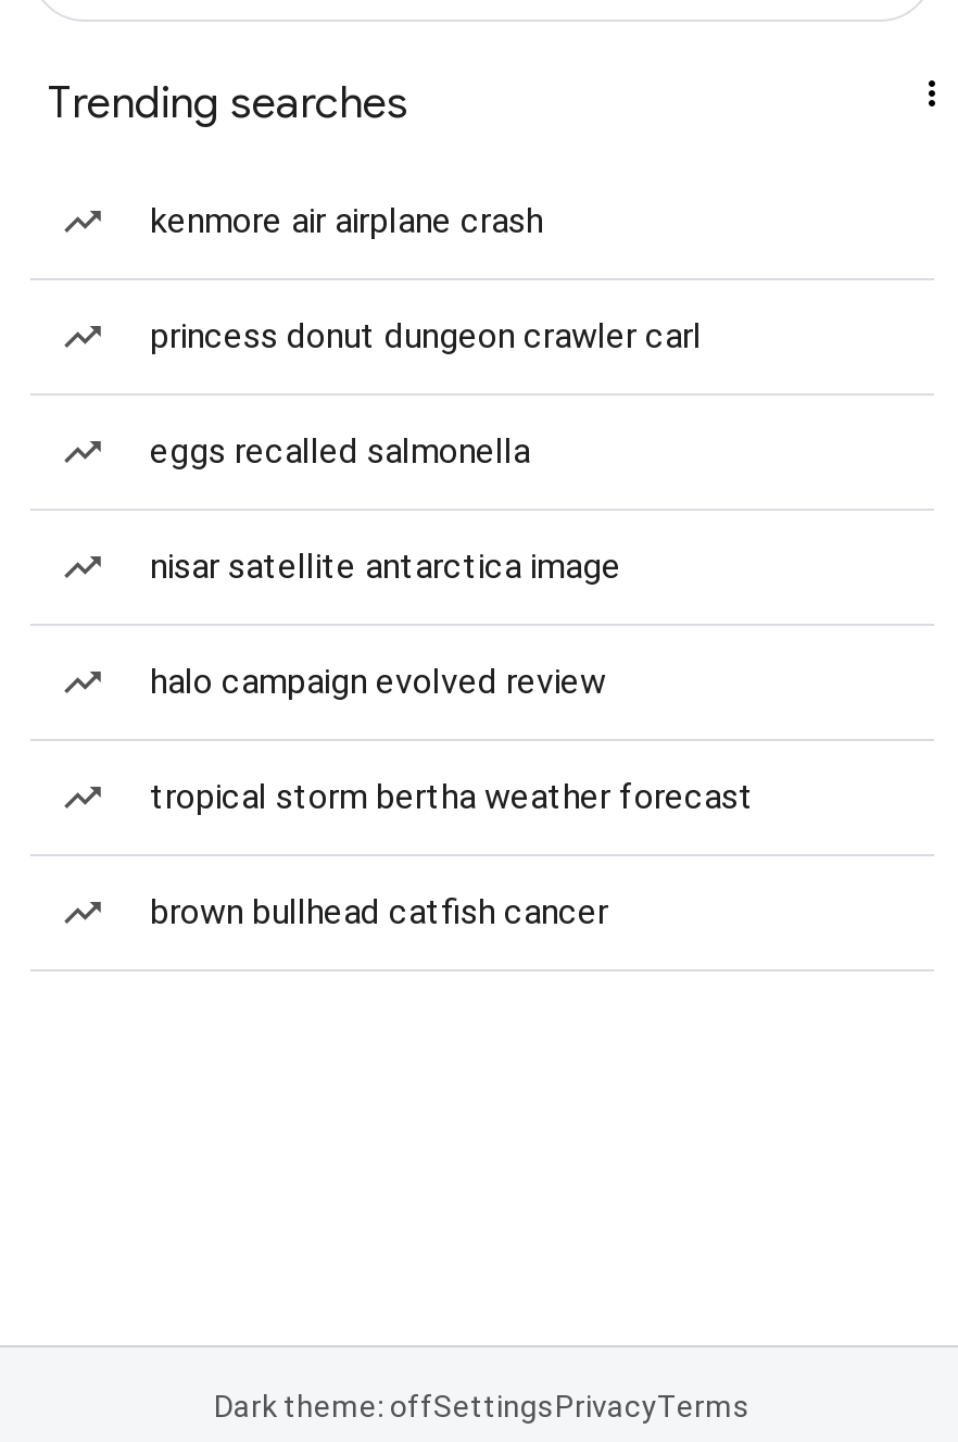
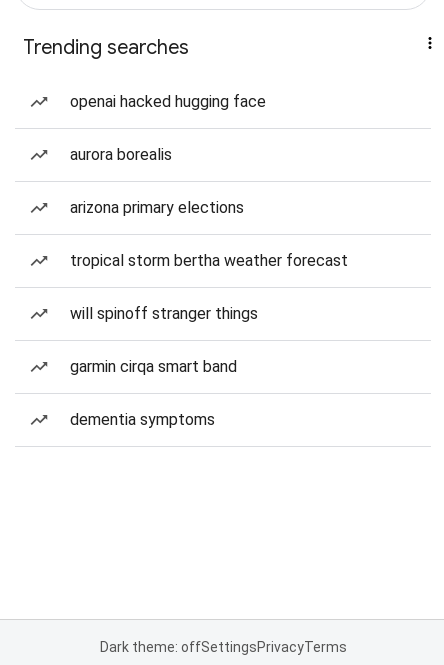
- kenmore air airplane crash
- princess donut dungeon crawler carl
- eggs recalled salmonella
- nisar satellite antarctica image
- halo campaign evolved review
+ openai hacked hugging face
+ aurora borealis
+ arizona primary elections

moved up: tropical storm bertha weather forecast

- brown bullhead catfish cancer
+ will spinoff stranger things
+ garmin cirqa smart band
+ dementia symptoms
